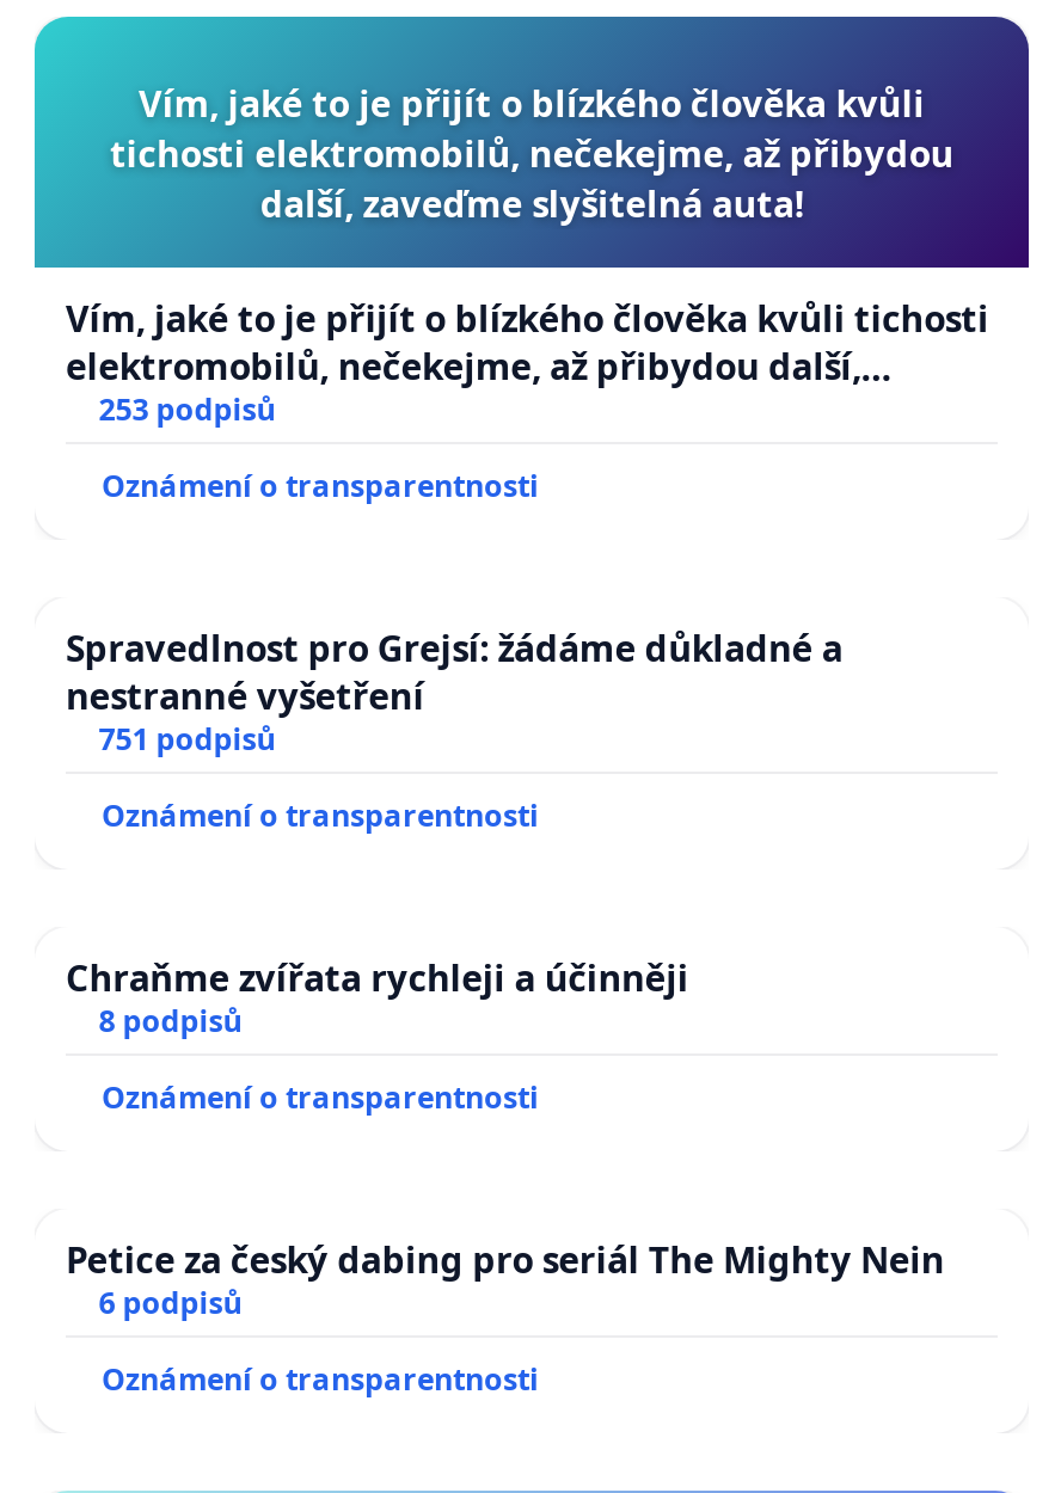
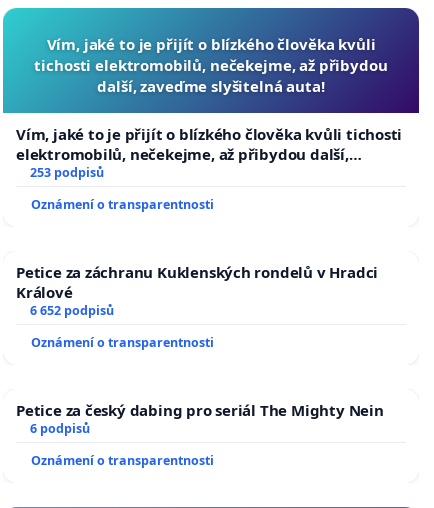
- Spravedlnost pro Grejsí: žádáme důkladné a
- nestranné vyšetření
- 751 podpisů
- Oznámení o transparentnosti
- Chraňme zvířata rychleji a účinněji
- 8 podpisů
+ Petice za záchranu Kuklenských rondelů v Hradci
+ Králové
+ 6 652 podpisů
